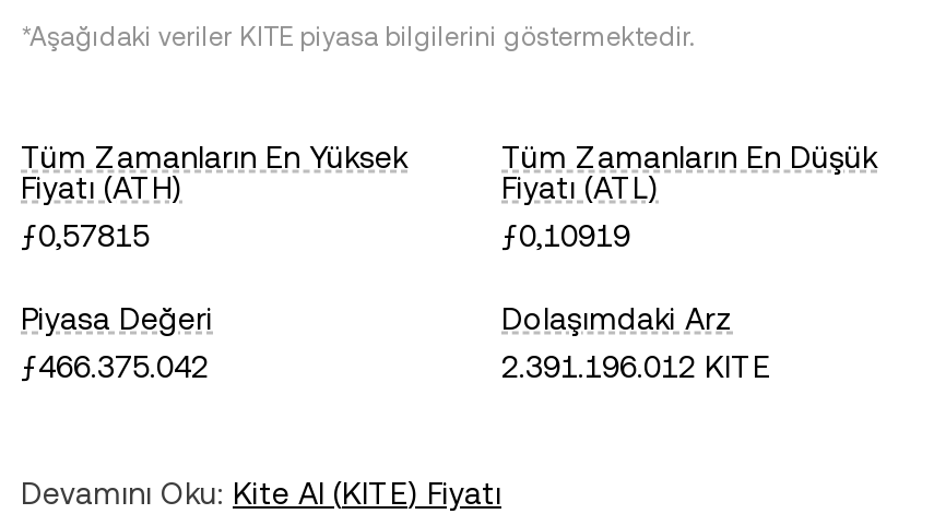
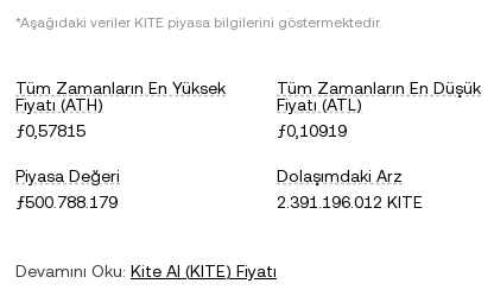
- ƒ466.375.042
+ ƒ500.788.179
